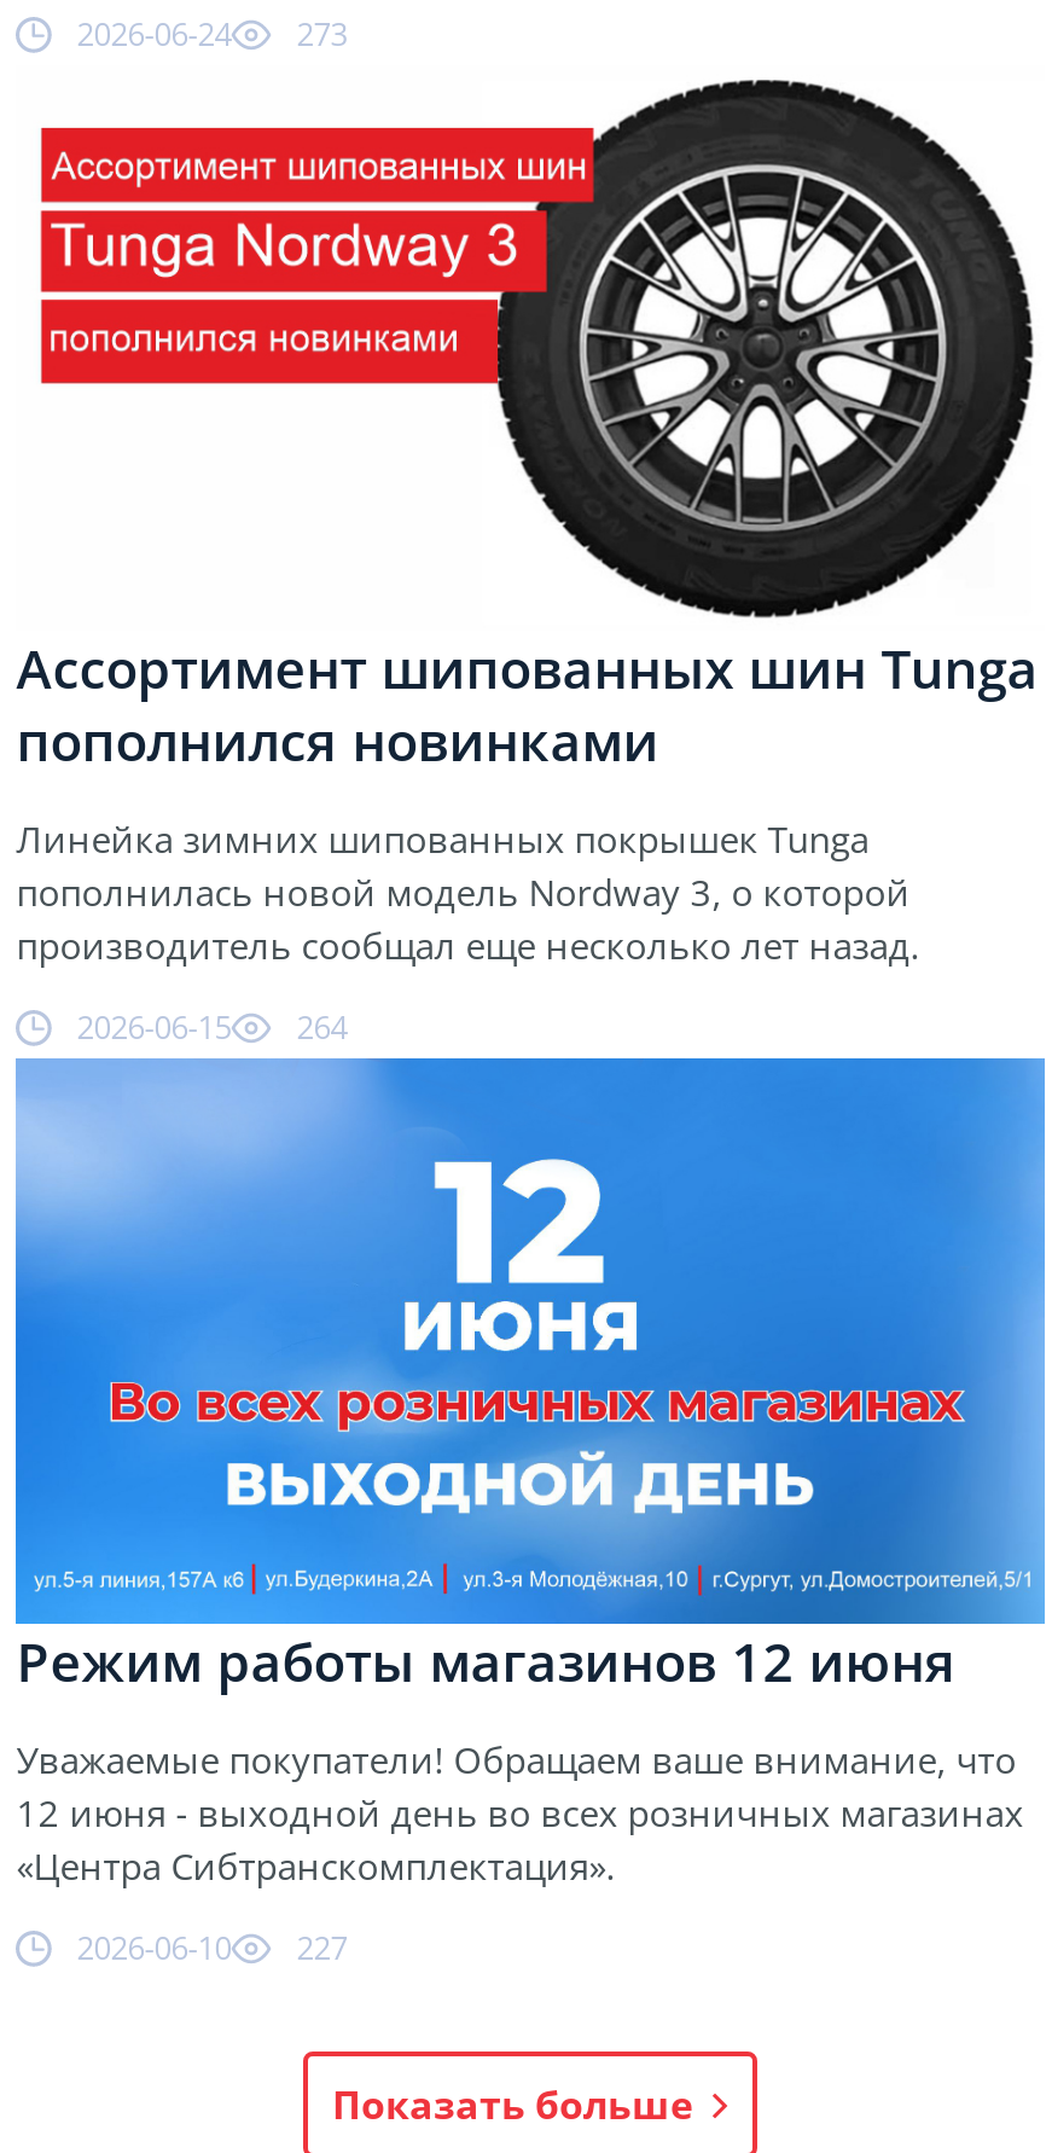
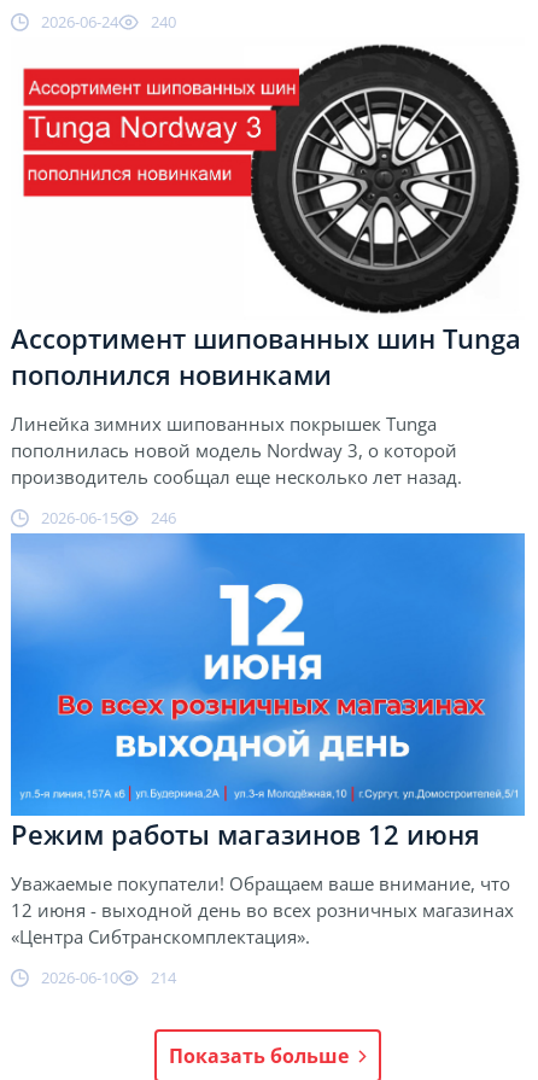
- 2026-06-24 273
+ 2026-06-24 240

- 2026-06-15 264
+ 2026-06-15 246

- 2026-06-10 227
+ 2026-06-10 214
